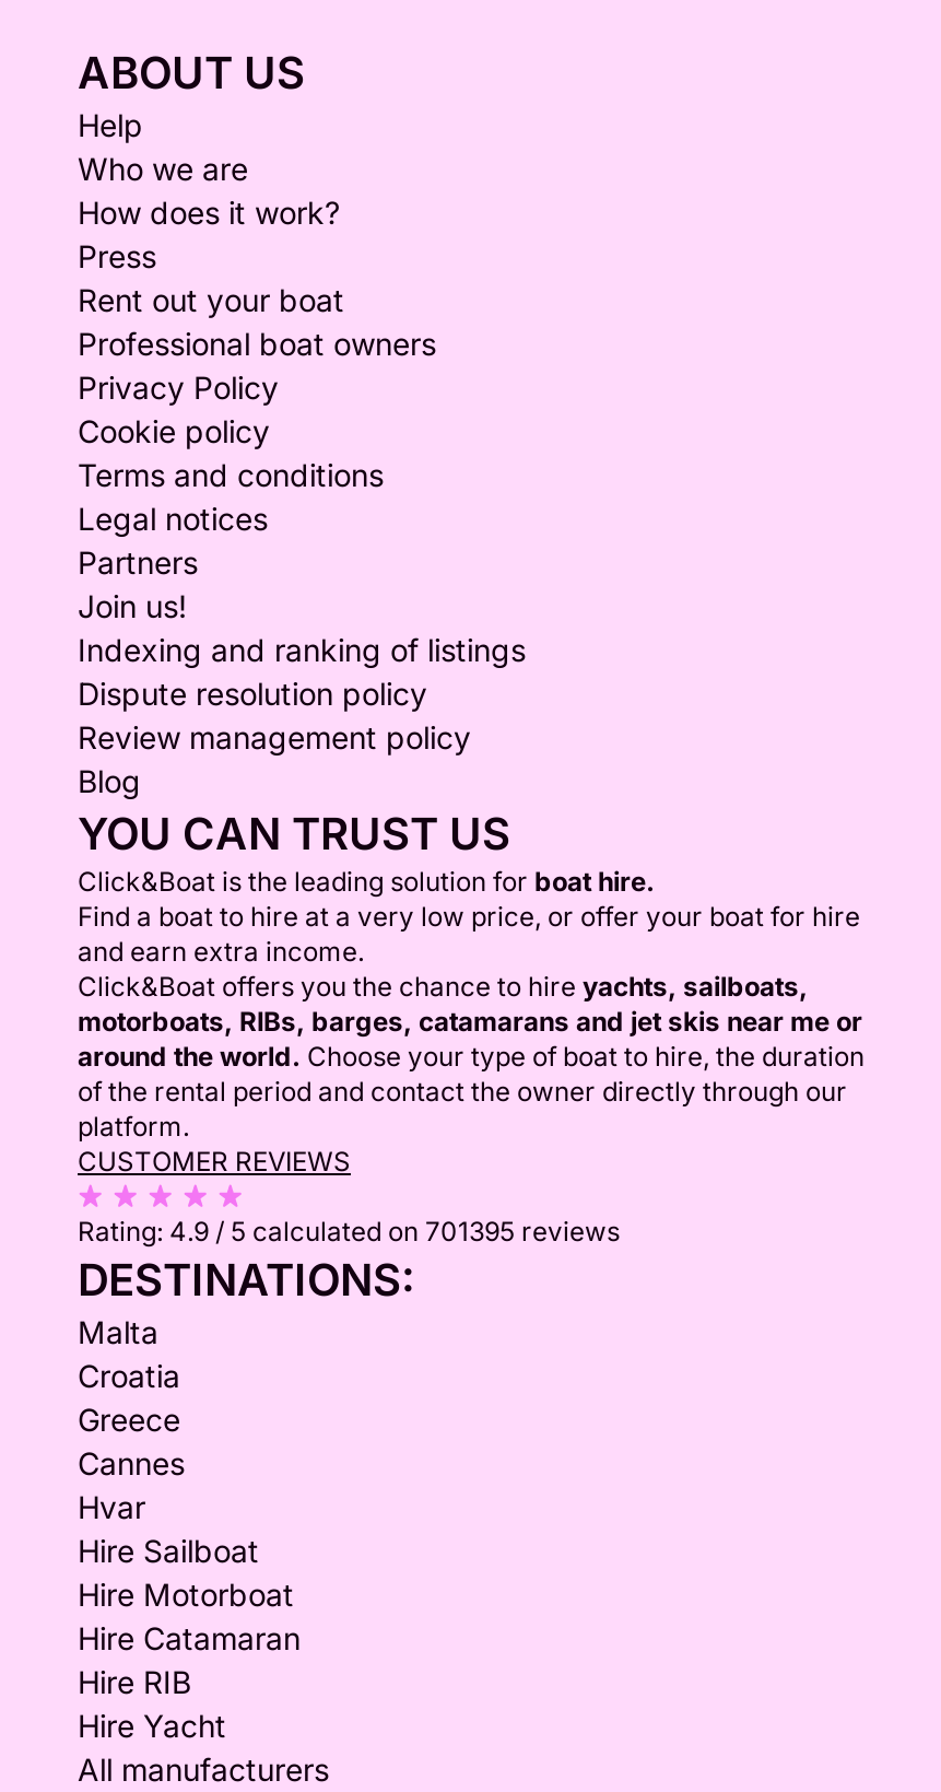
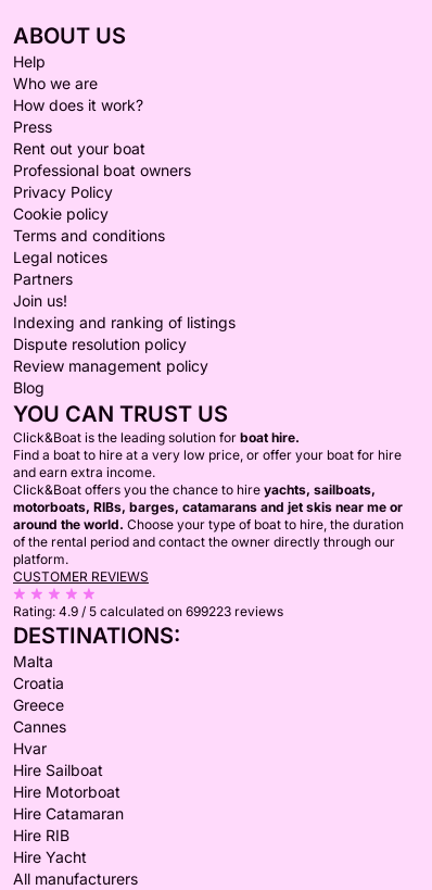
- Rating: 4.9 / 5 calculated on 701395 reviews
+ Rating: 4.9 / 5 calculated on 699223 reviews
